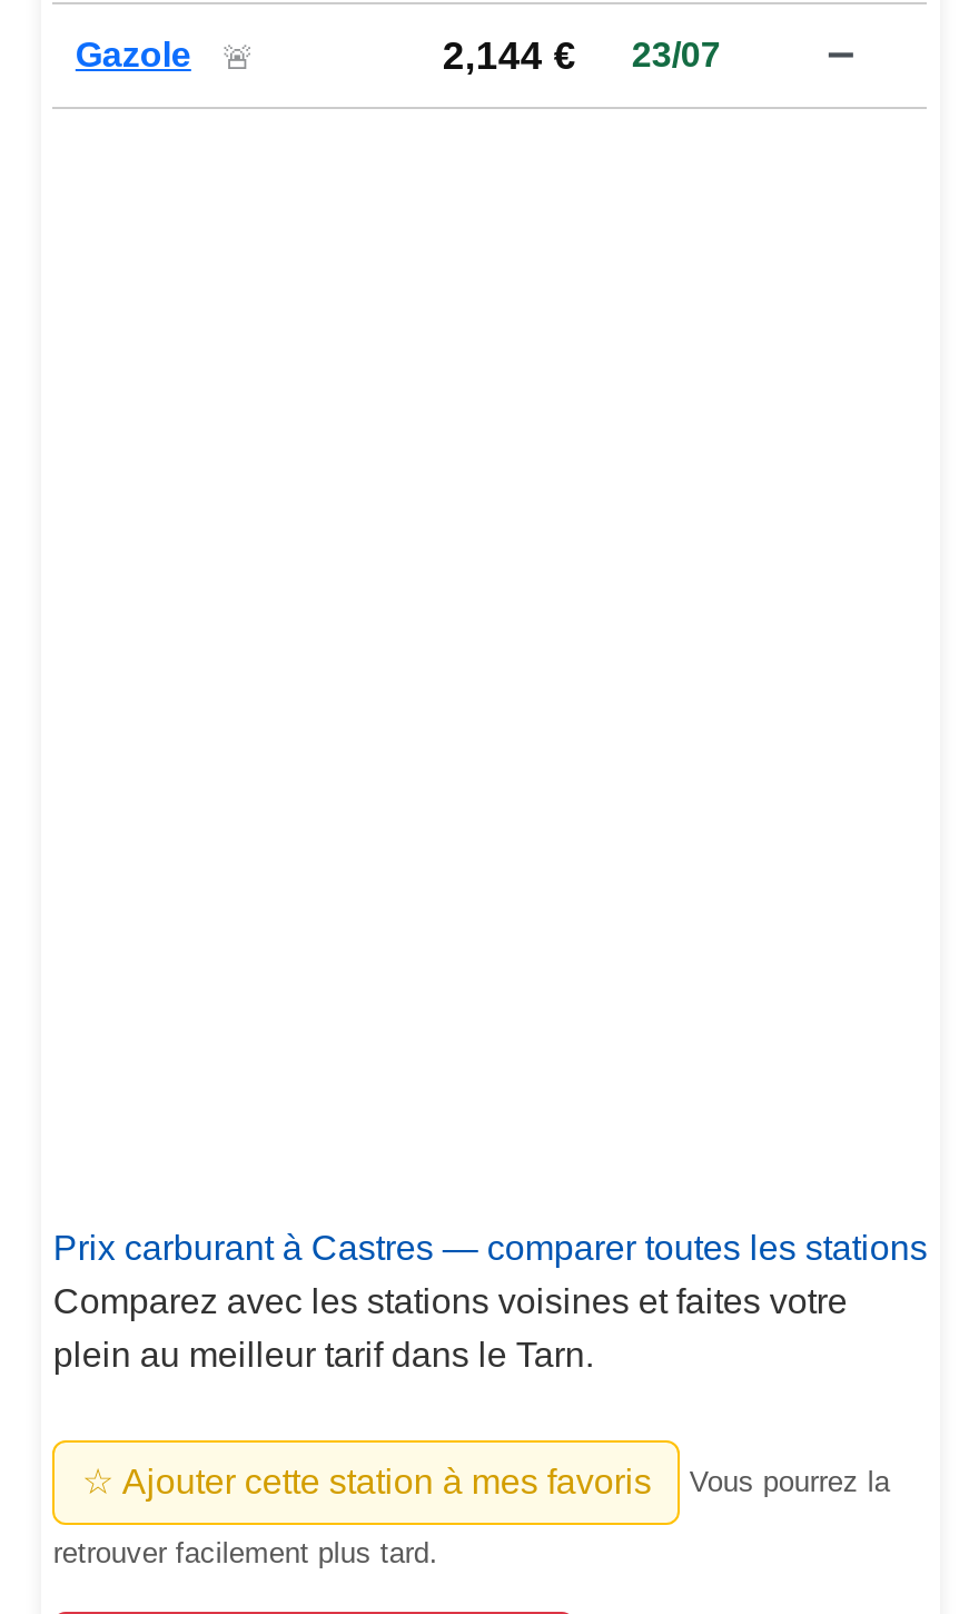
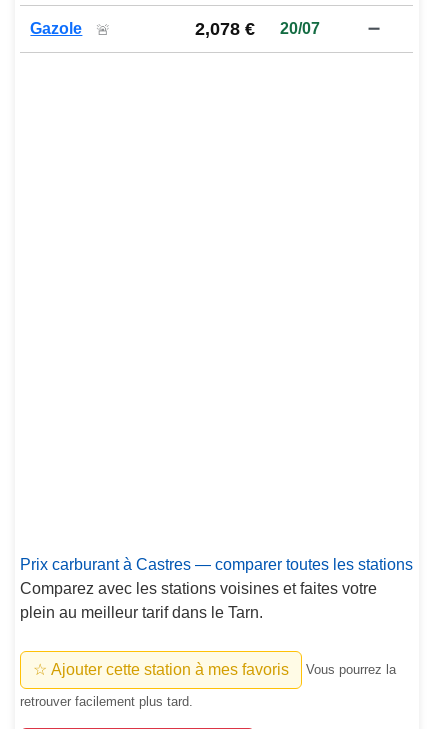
- 2,144 €
+ 2,078 €

- 23/07
+ 20/07
